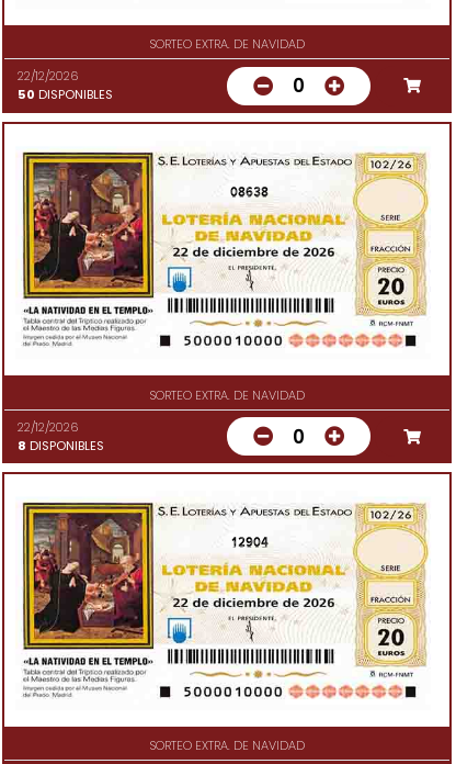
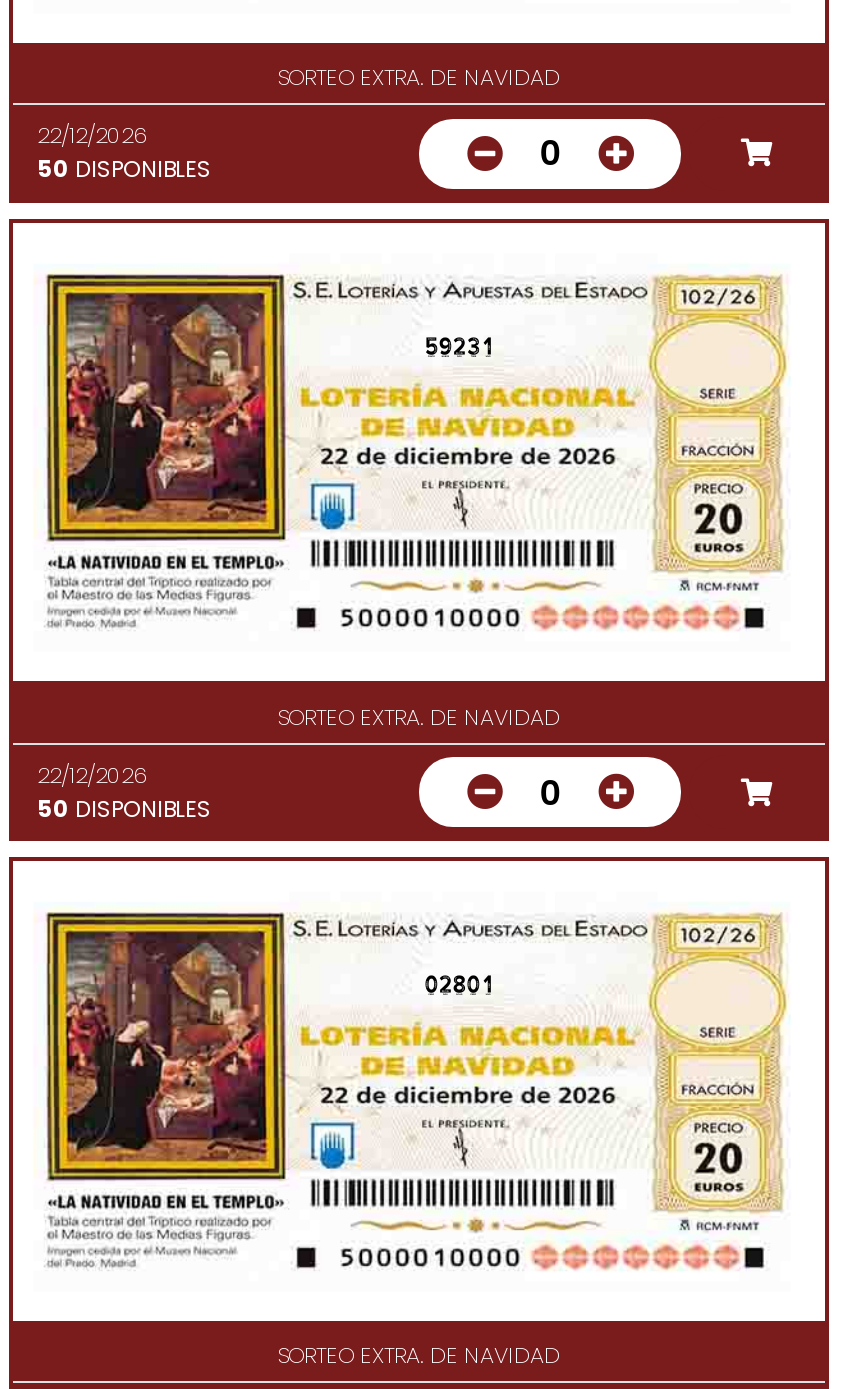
- 08638
+ 59231

- 8 DISPONIBLES
+ 50 DISPONIBLES

- 12904
+ 02801
